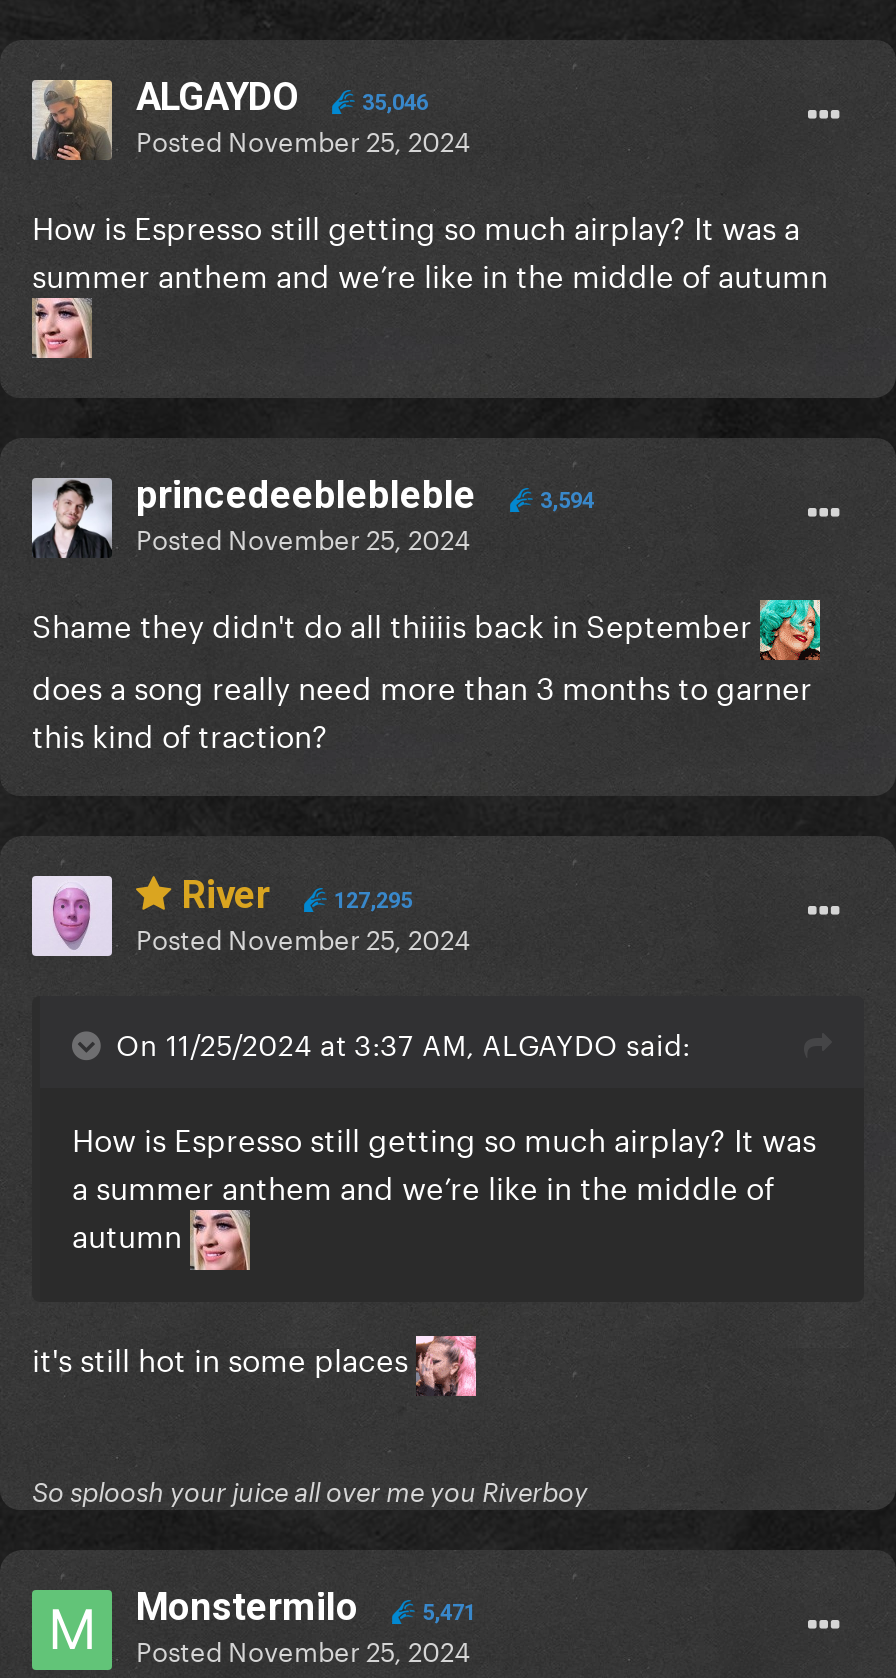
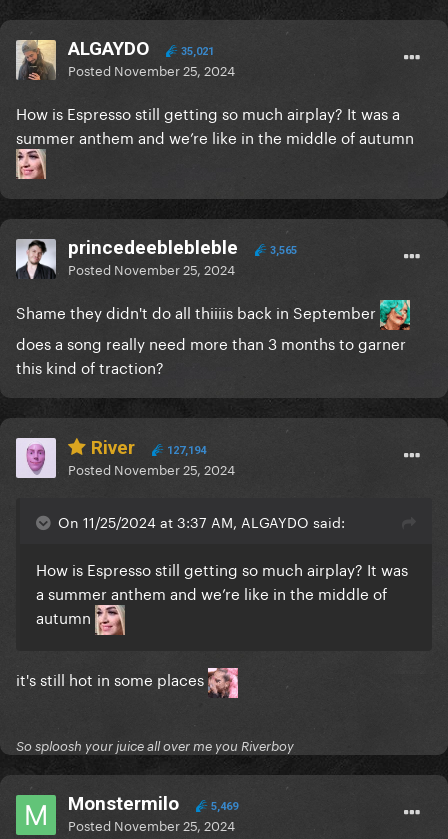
- 35,046
+ 35,021

- 3,594
+ 3,565

- 127,295
+ 127,194

- 5,471
+ 5,469
